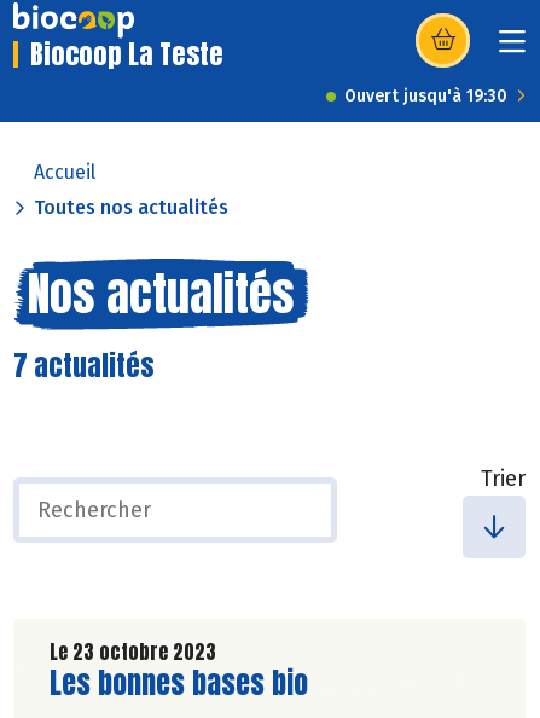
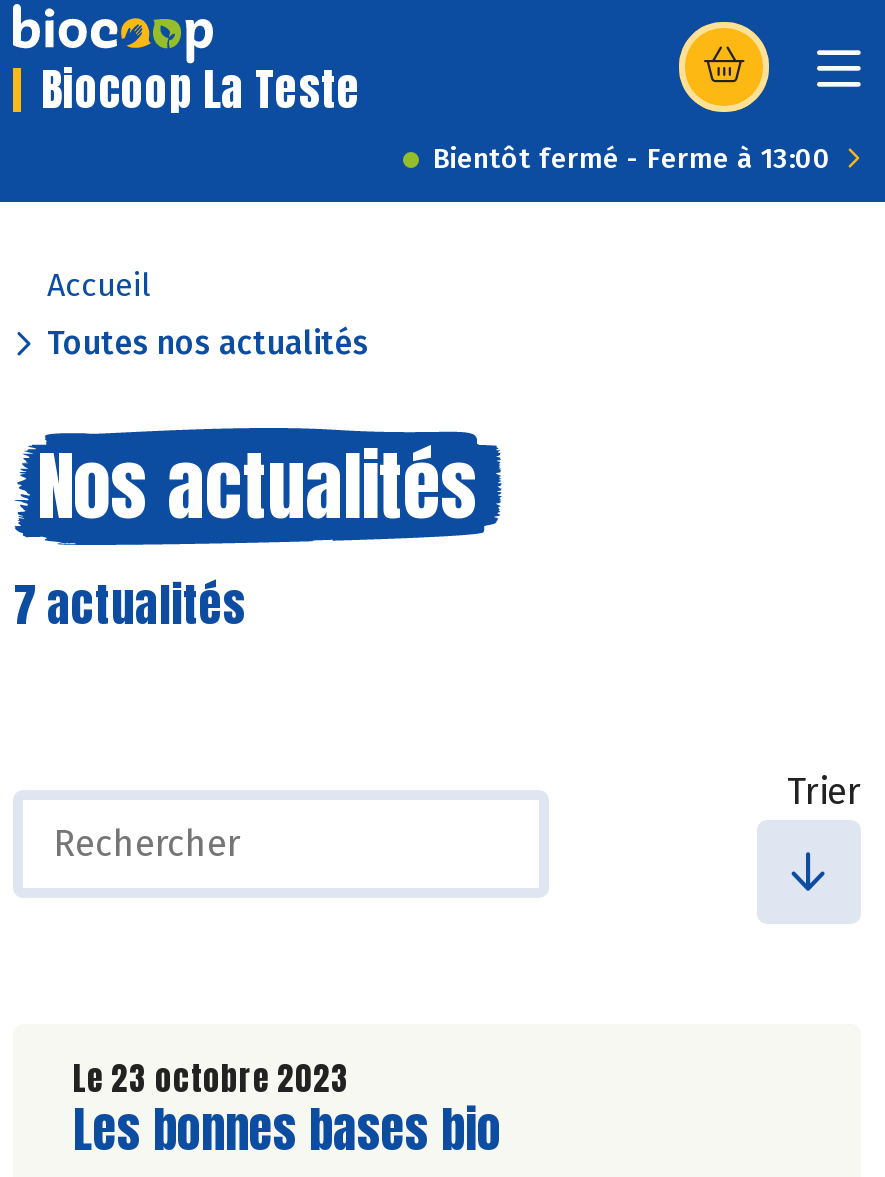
- Ouvert jusqu'à 19:30
+ Bientôt fermé - Ferme à 13:00
